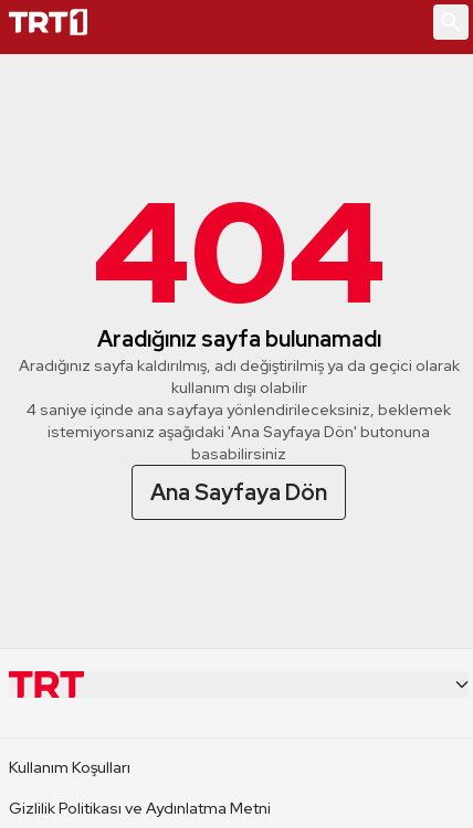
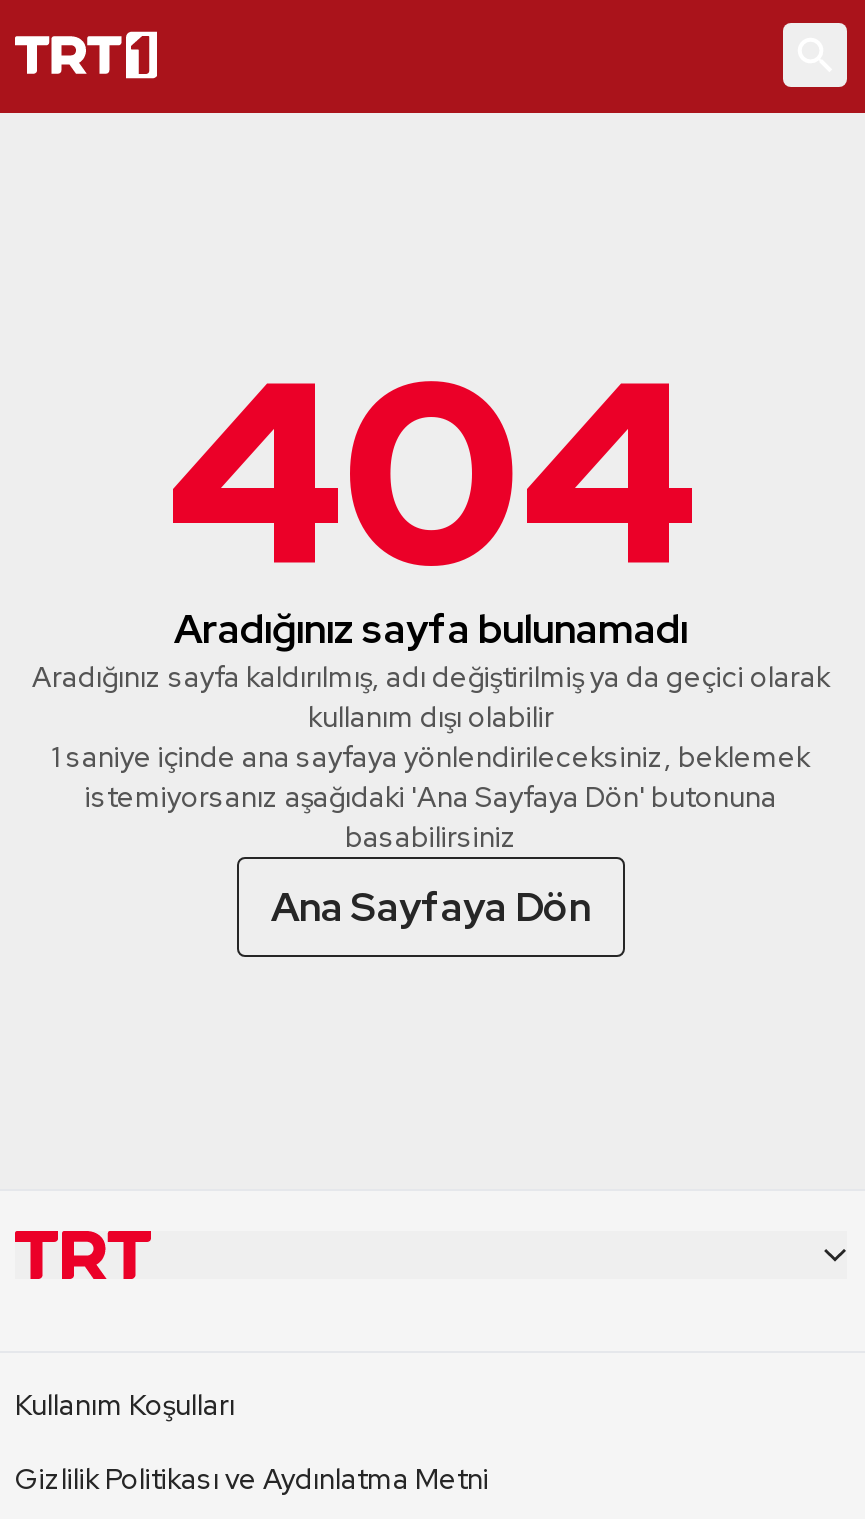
- 4 saniye içinde ana sayfaya yönlendirileceksiniz, beklemek
+ 1 saniye içinde ana sayfaya yönlendirileceksiniz, beklemek
